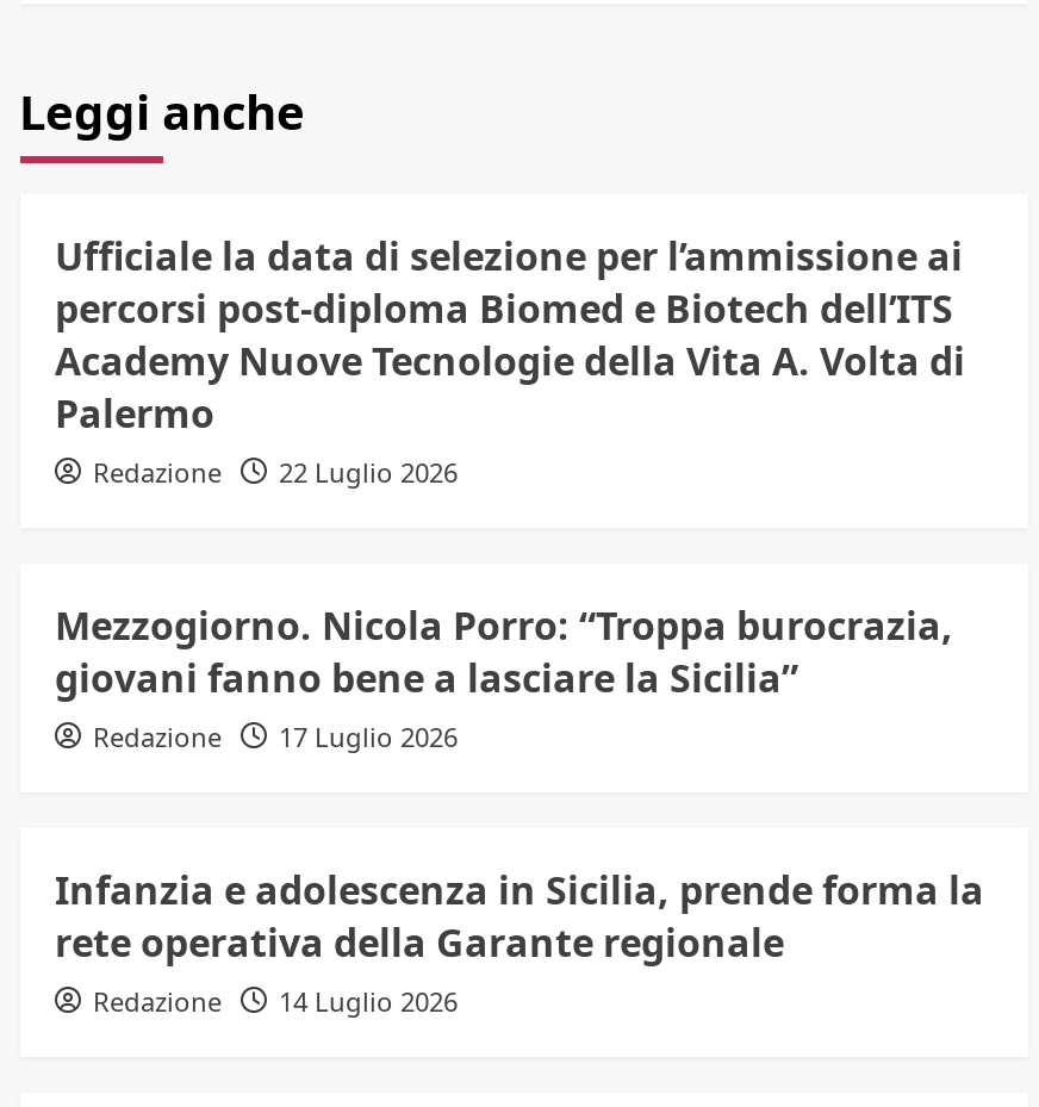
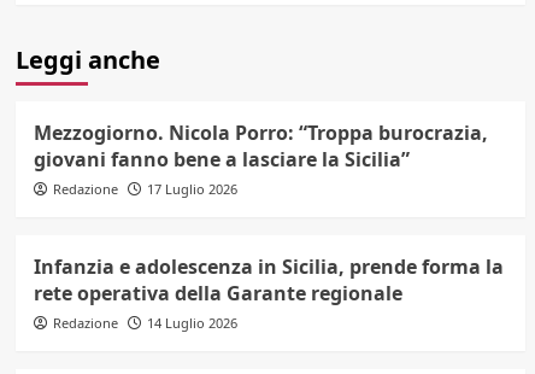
- Ufficiale la data di selezione per l’ammissione ai
- percorsi post-diploma Biomed e Biotech dell’ITS
- Academy Nuove Tecnologie della Vita A. Volta di
- Palermo
- Redazione
- 22 Luglio 2026
